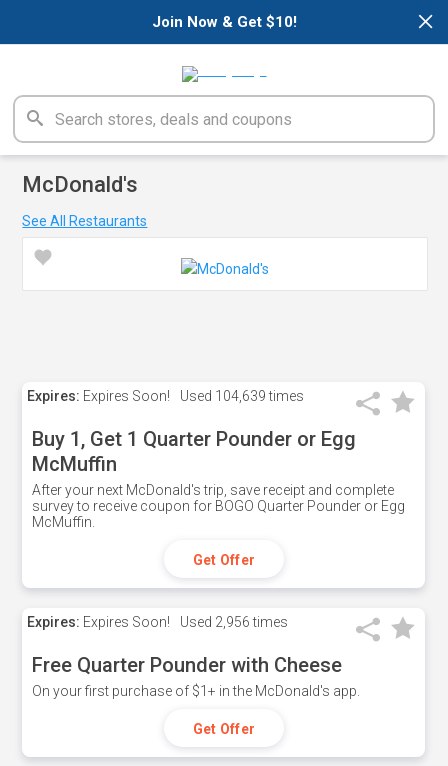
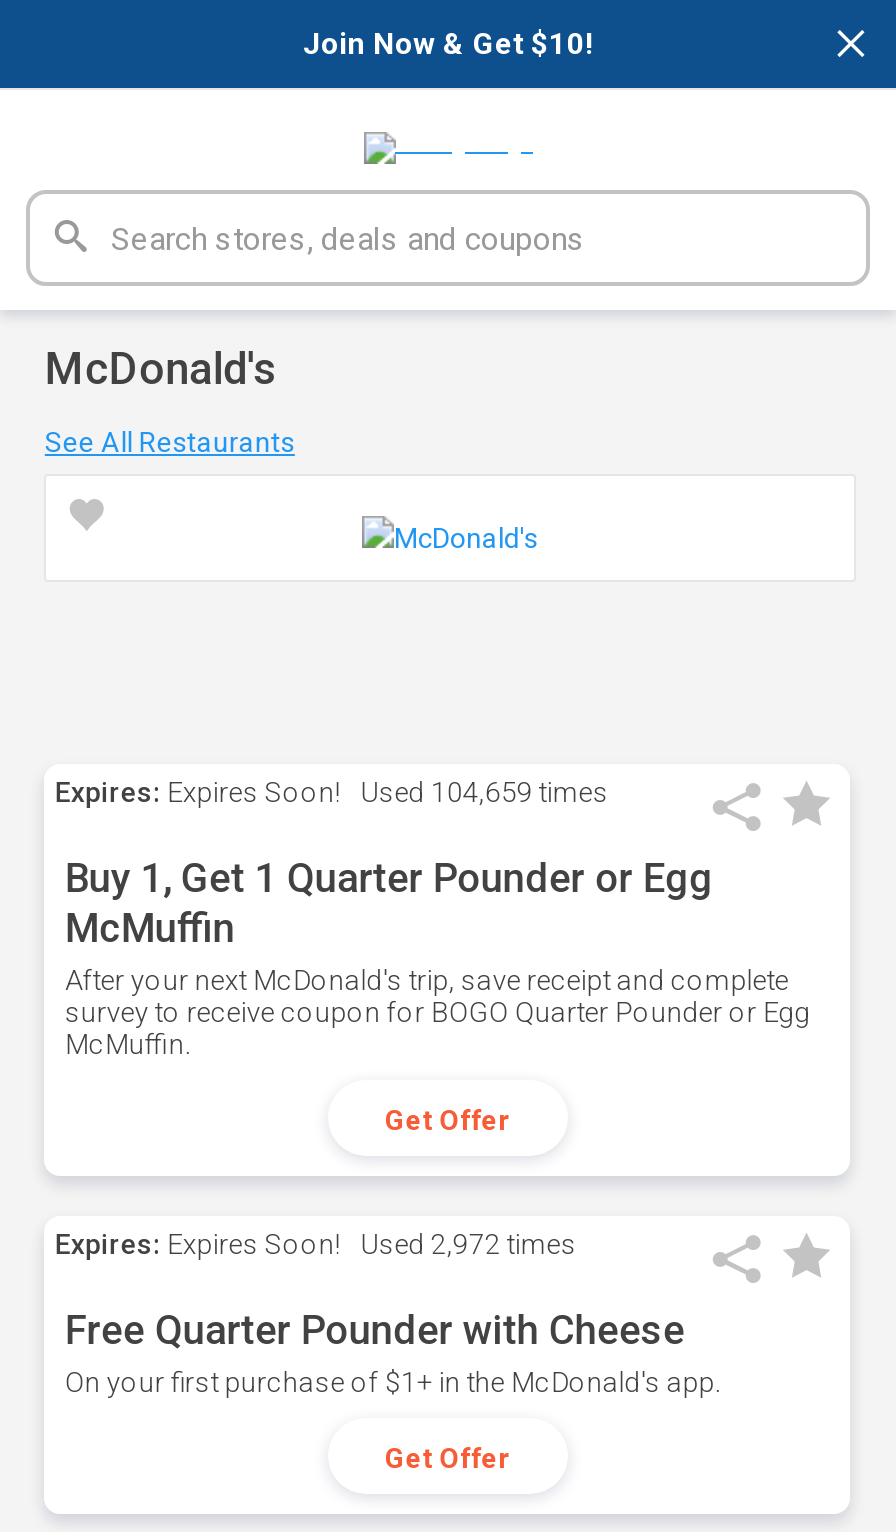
- Expires: Expires Soon! Used 104,639 times
+ Expires: Expires Soon! Used 104,659 times

- Expires: Expires Soon! Used 2,956 times
+ Expires: Expires Soon! Used 2,972 times
